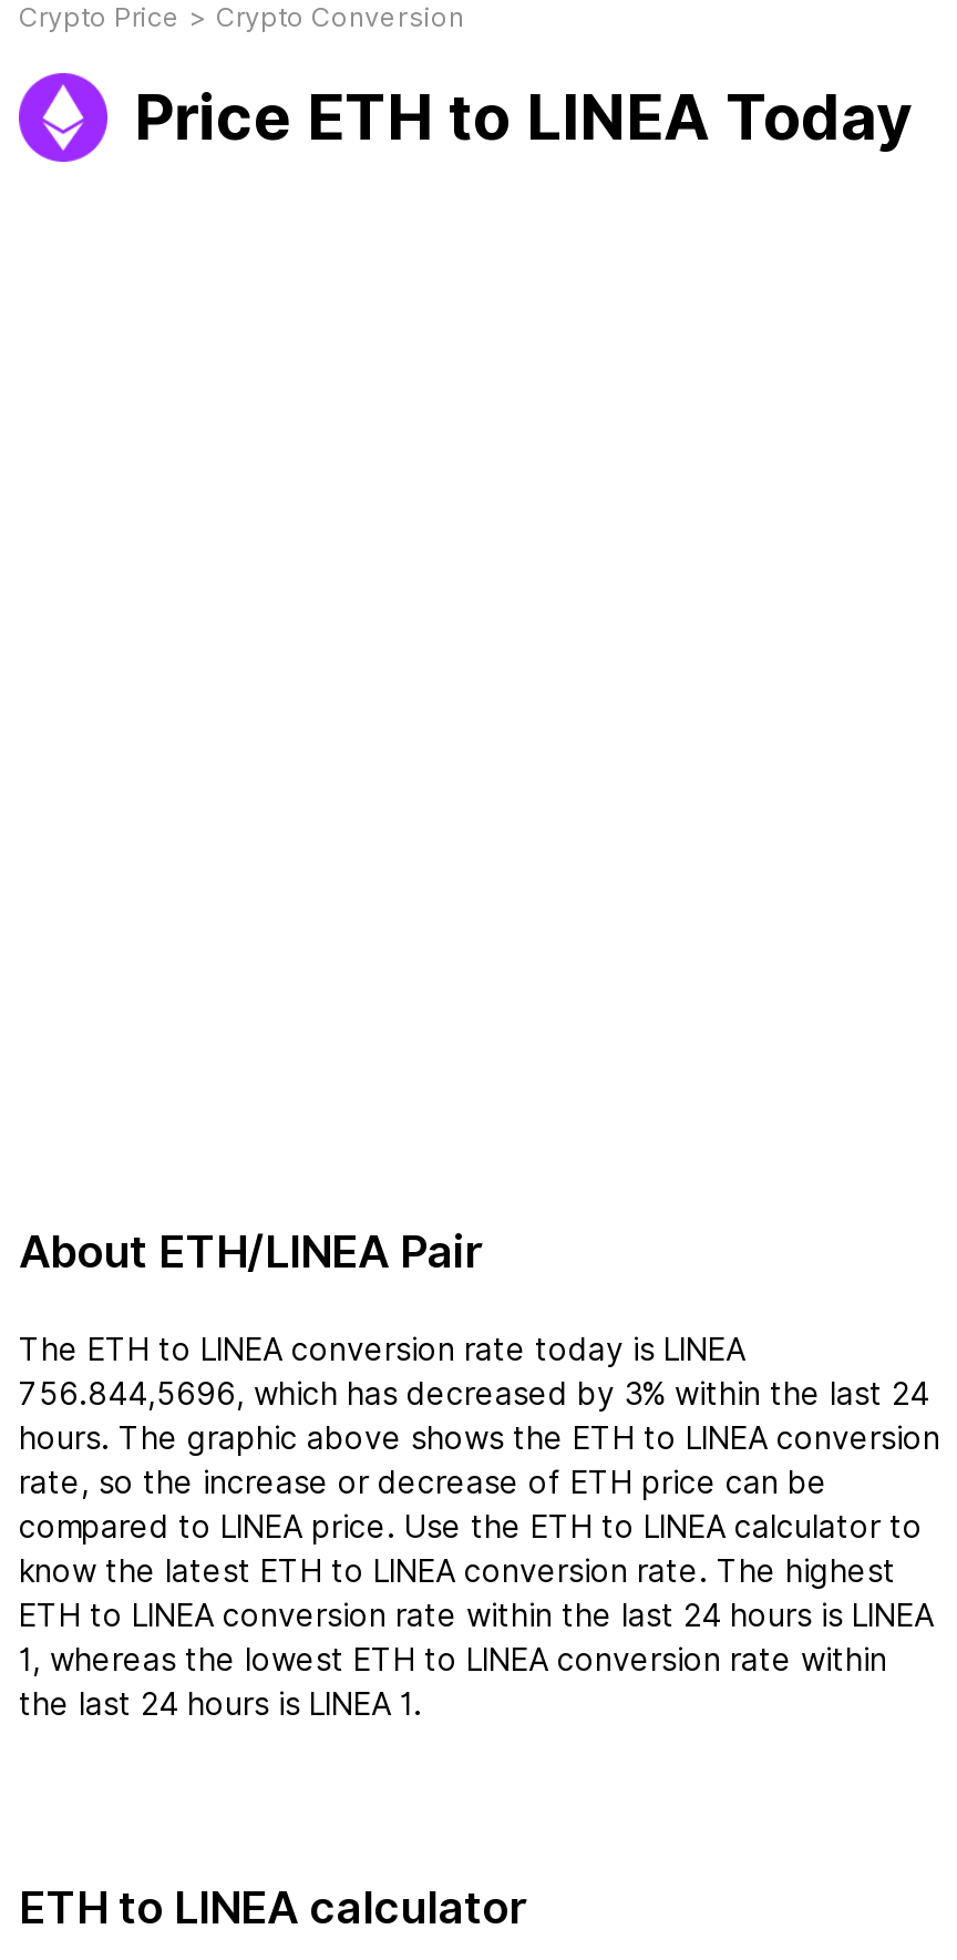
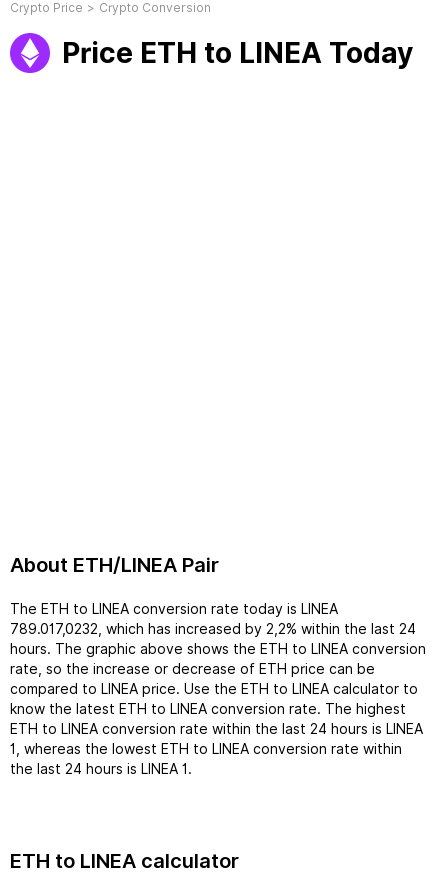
- 756.844,5696, which has decreased by 3% within the last 24
+ 789.017,0232, which has increased by 2,2% within the last 24
